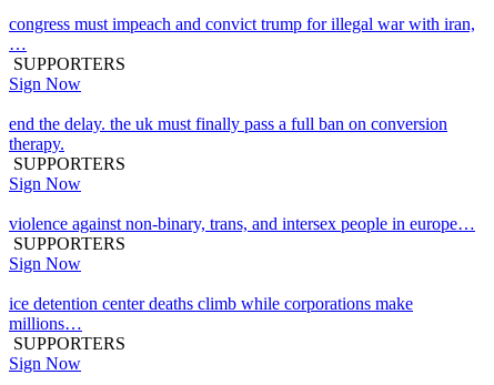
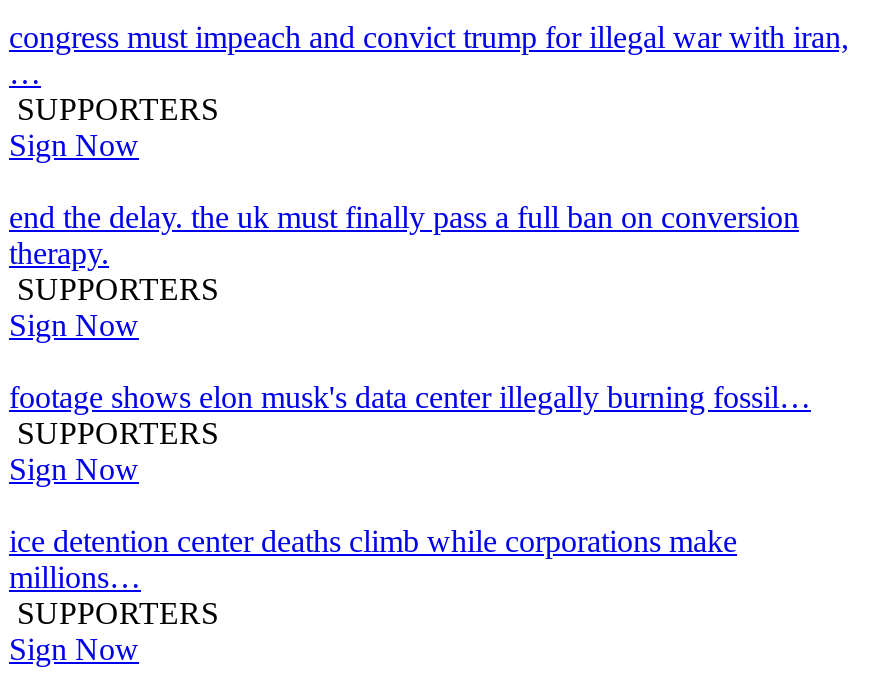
- violence against non-binary, trans, and intersex people in europe…
+ footage shows elon musk's data center illegally burning fossil…
